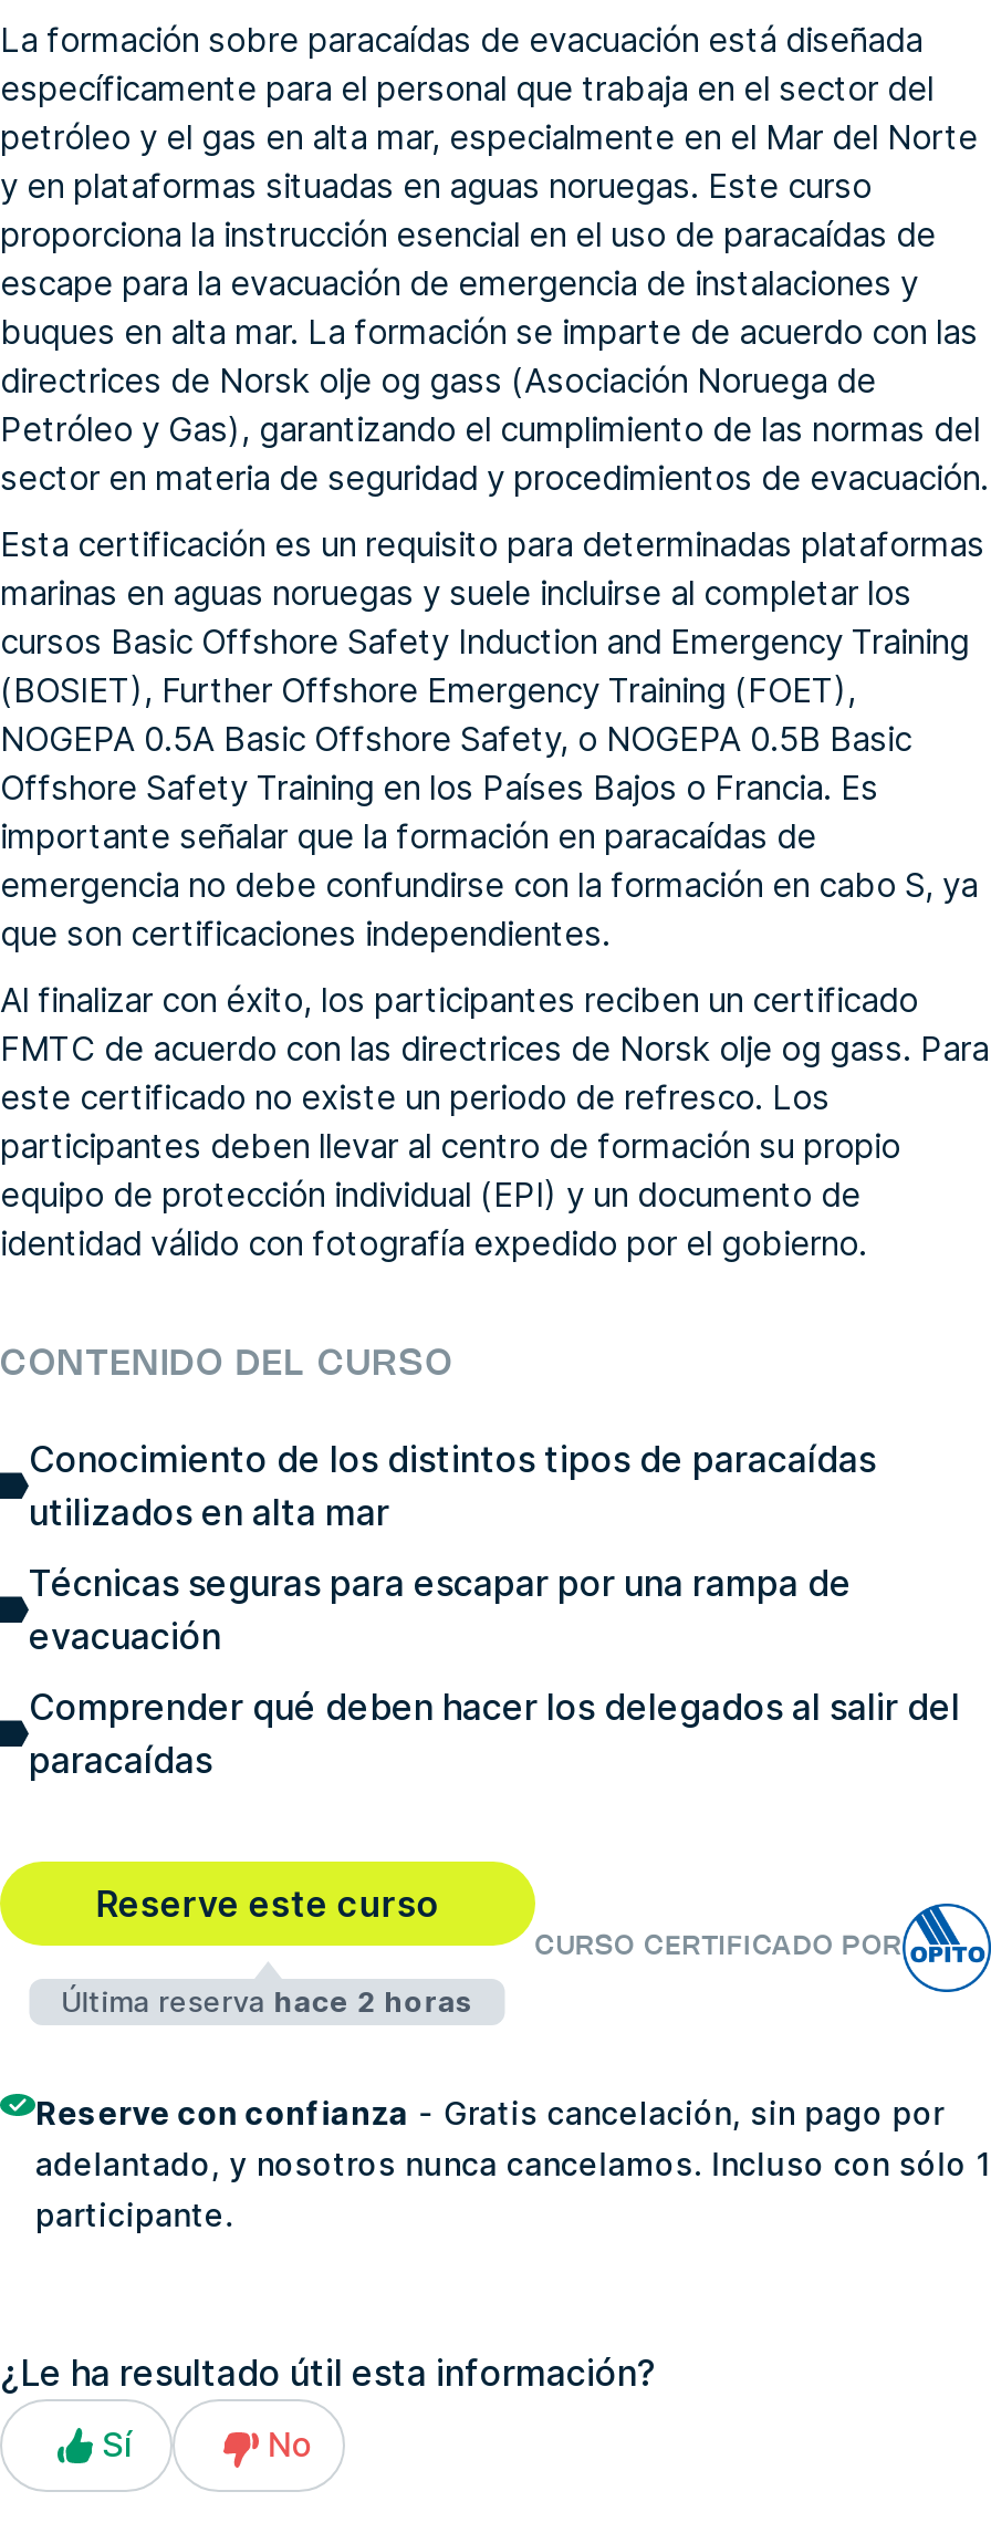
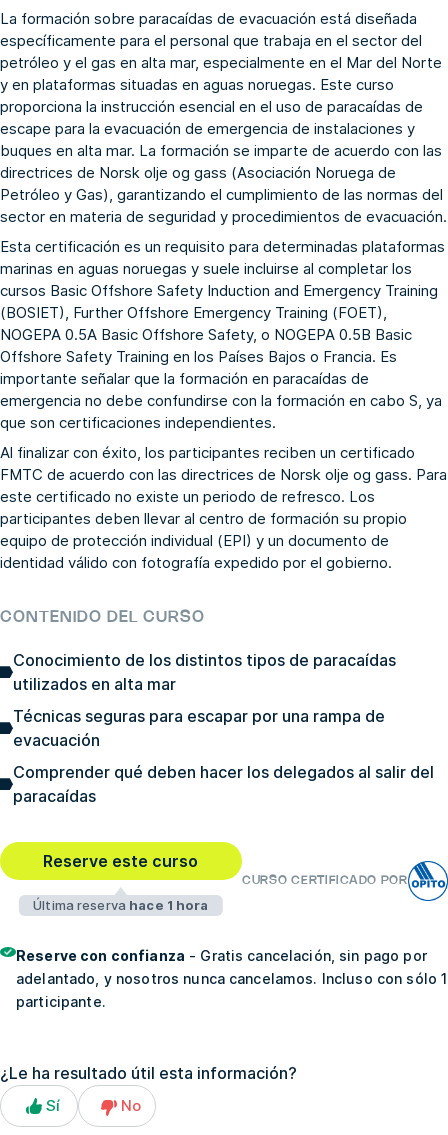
- Última reserva hace 2 horas
+ Última reserva hace 1 hora
